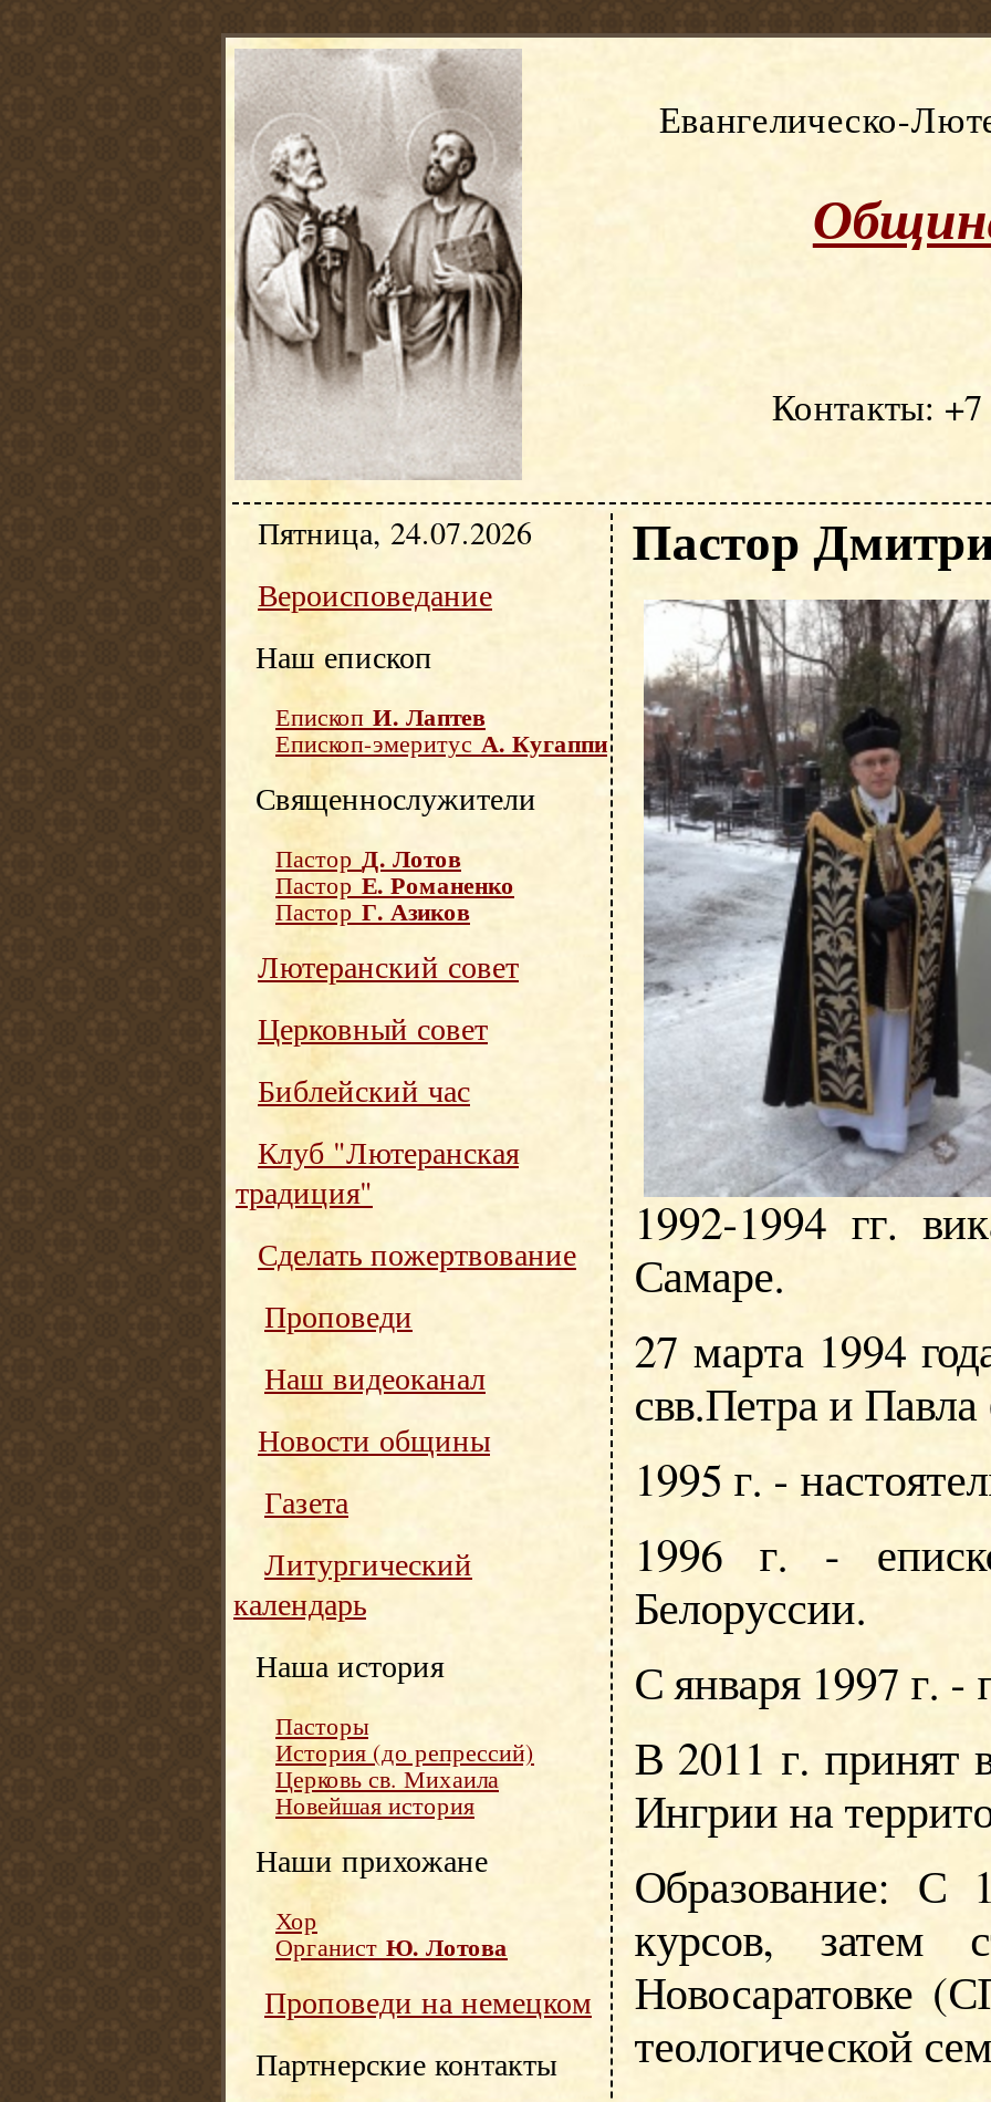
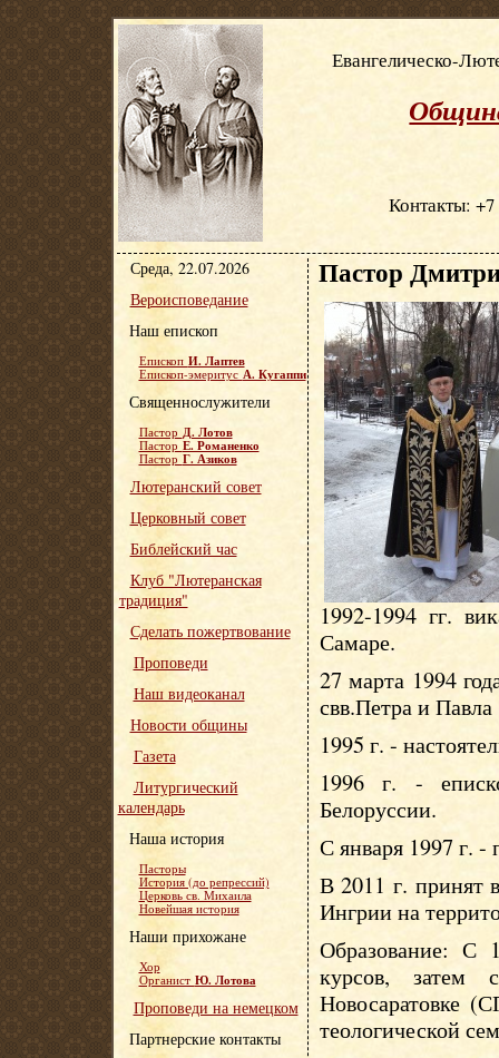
- Пятница, 24.07.2026
+ Среда, 22.07.2026
